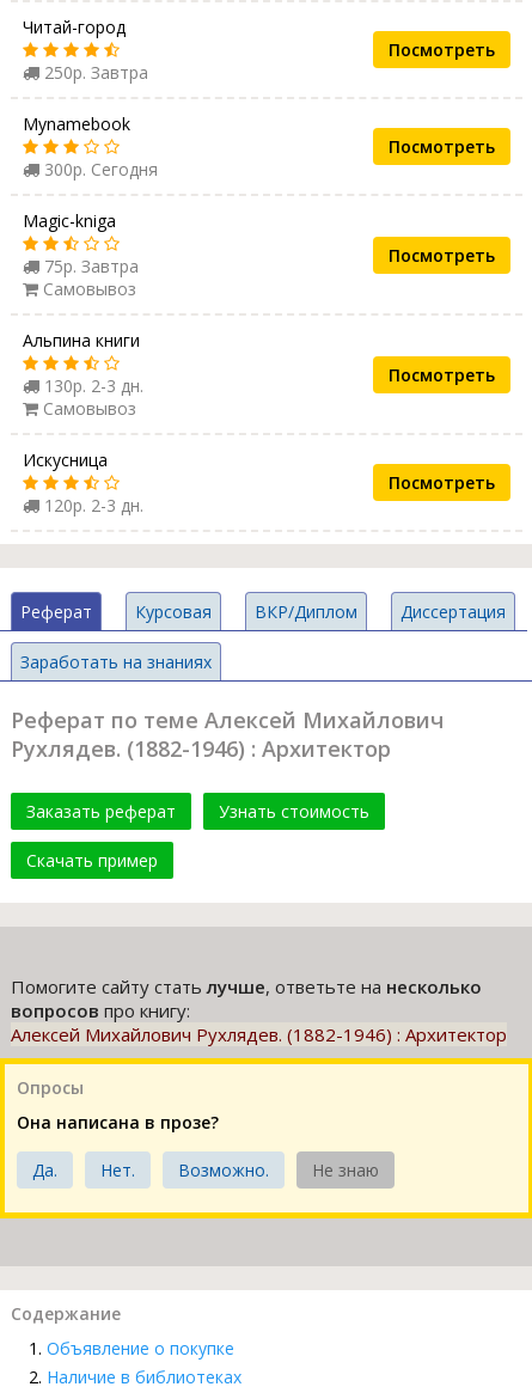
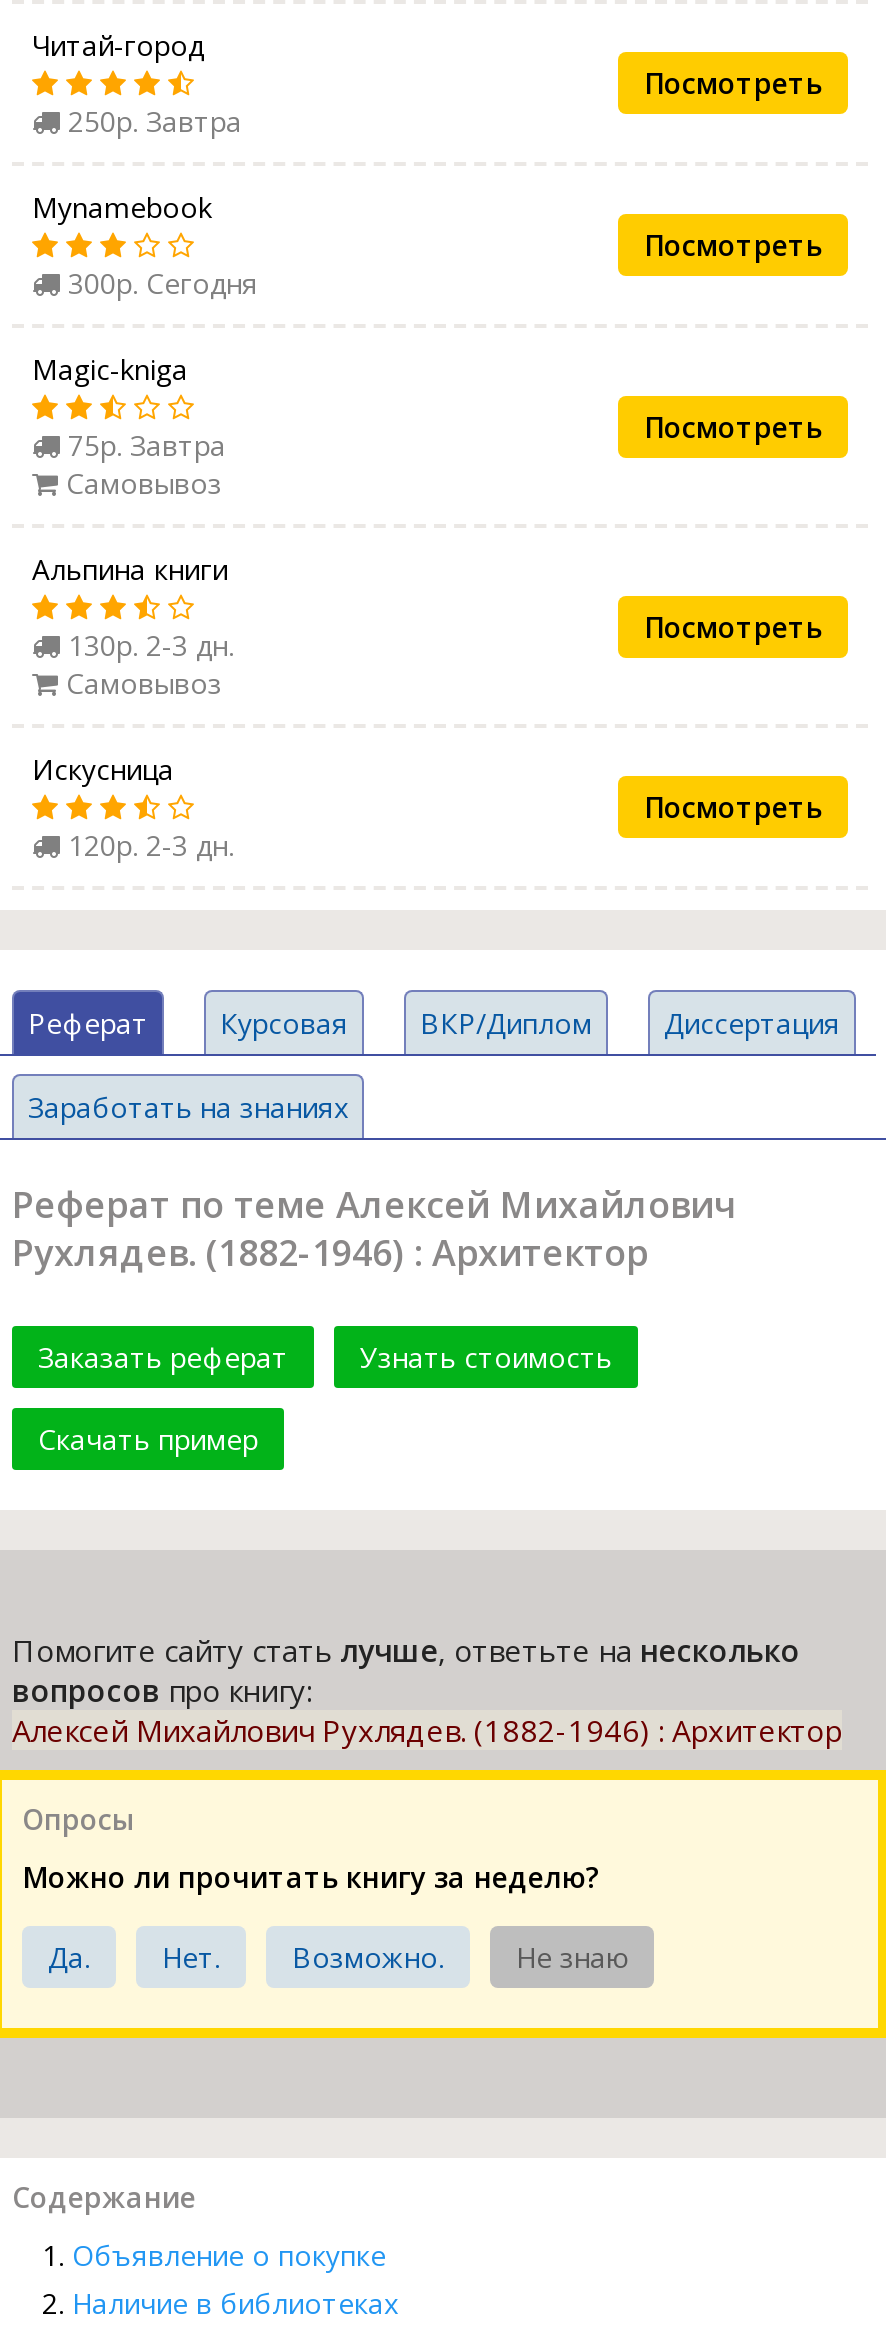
- Она написана в прозе?
+ Можно ли прочитать книгу за неделю?
